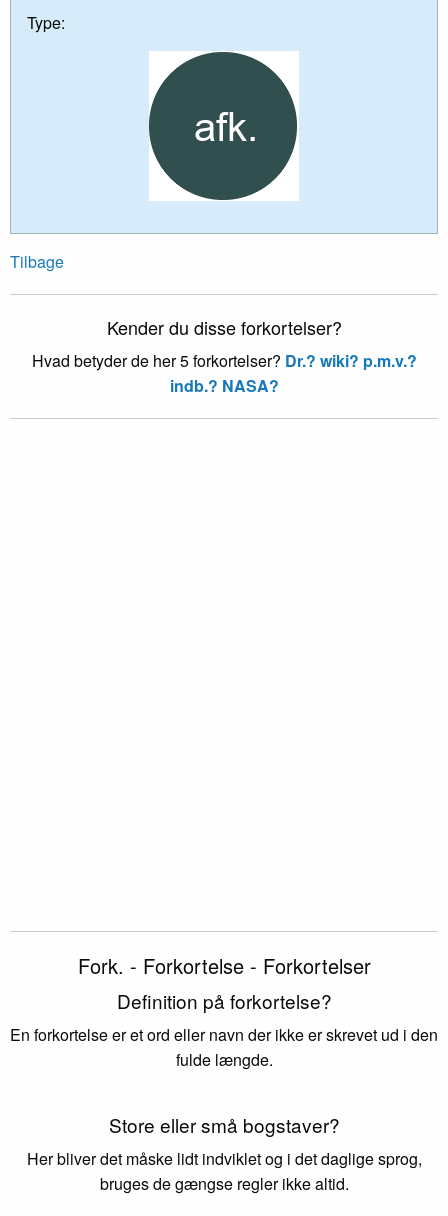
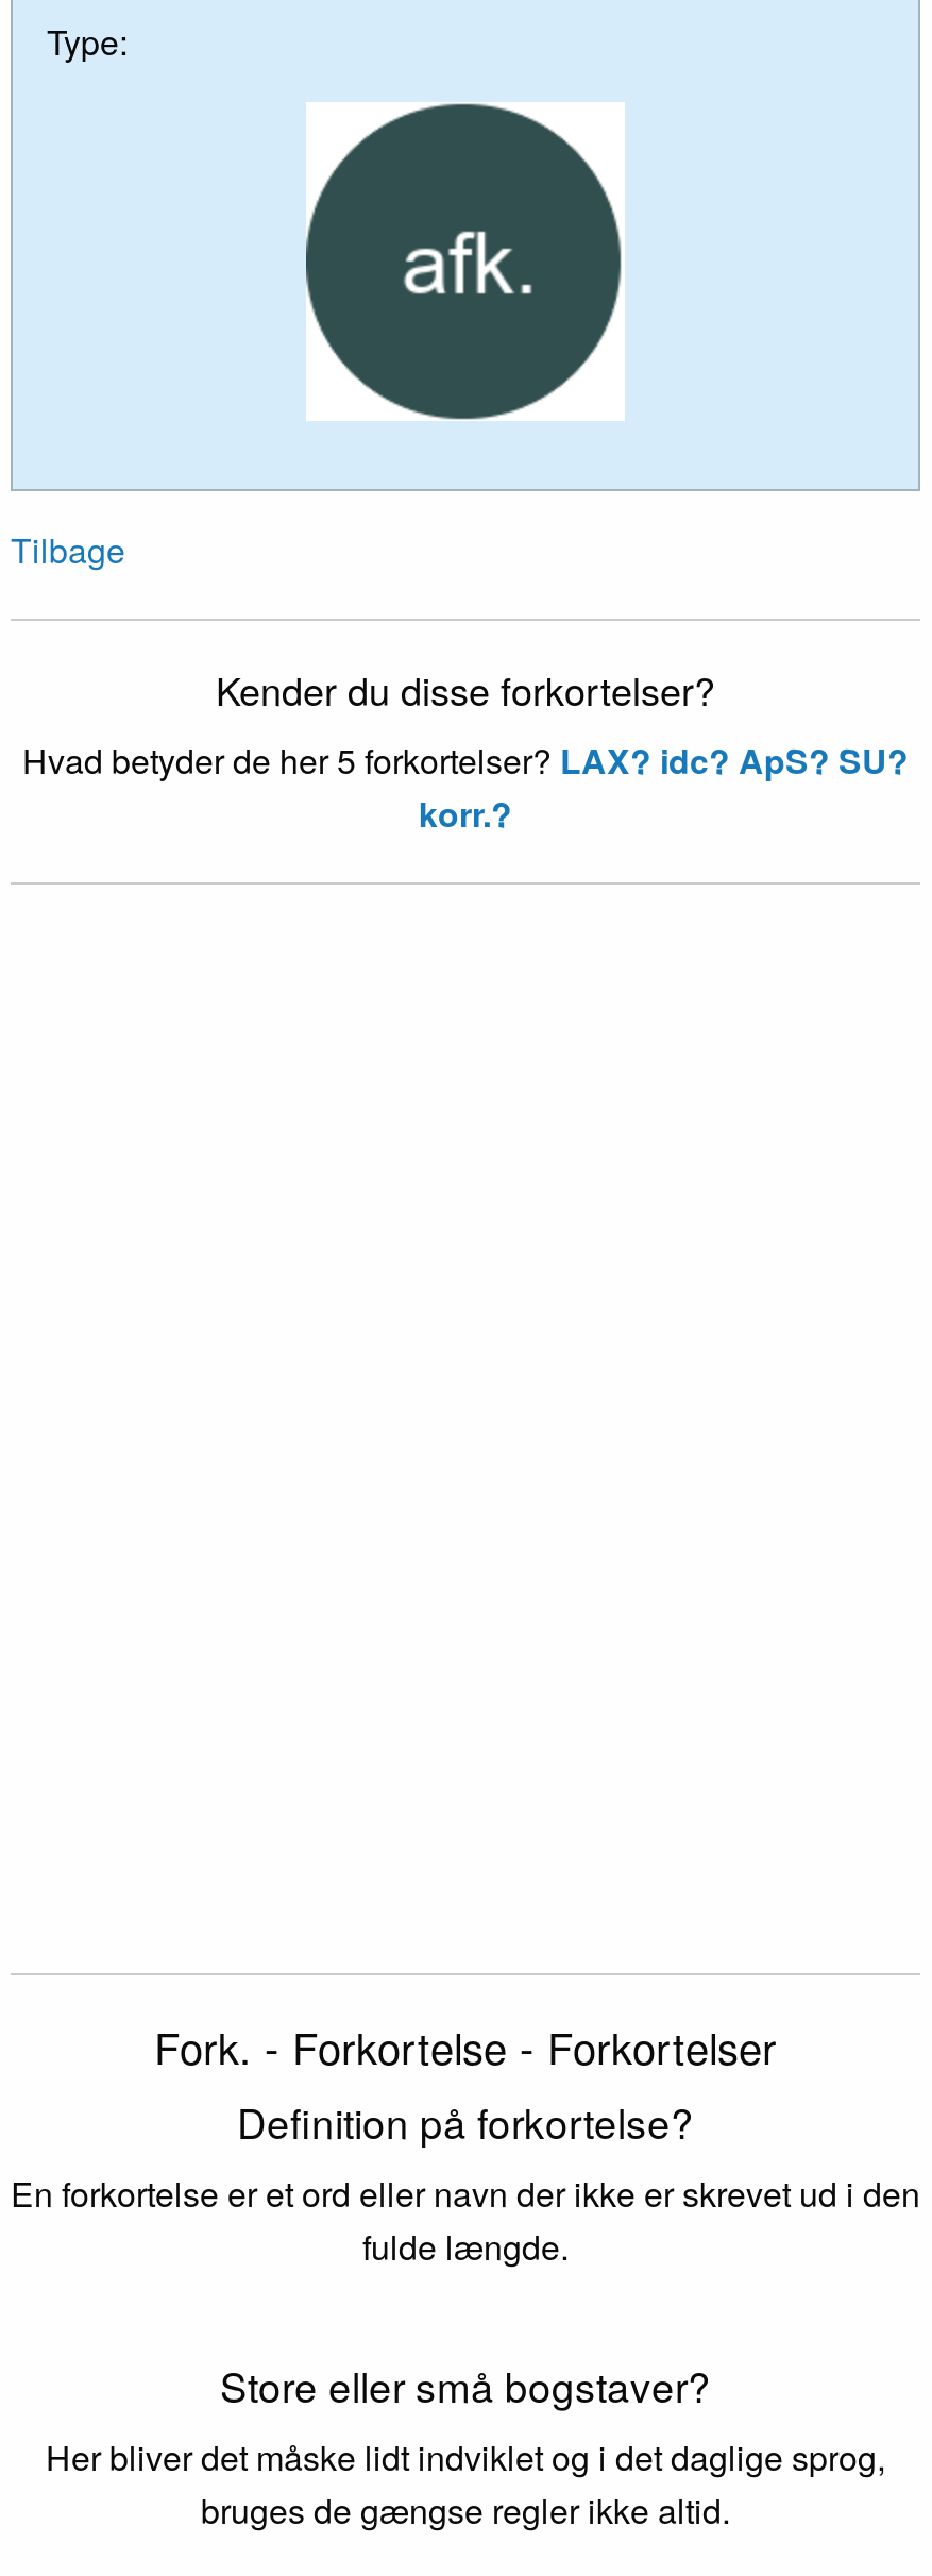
- Hvad betyder de her 5 forkortelser? Dr.? wiki? p.m.v.?
- indb.? NASA?
+ Hvad betyder de her 5 forkortelser? LAX? idc? ApS? SU?
+ korr.?
